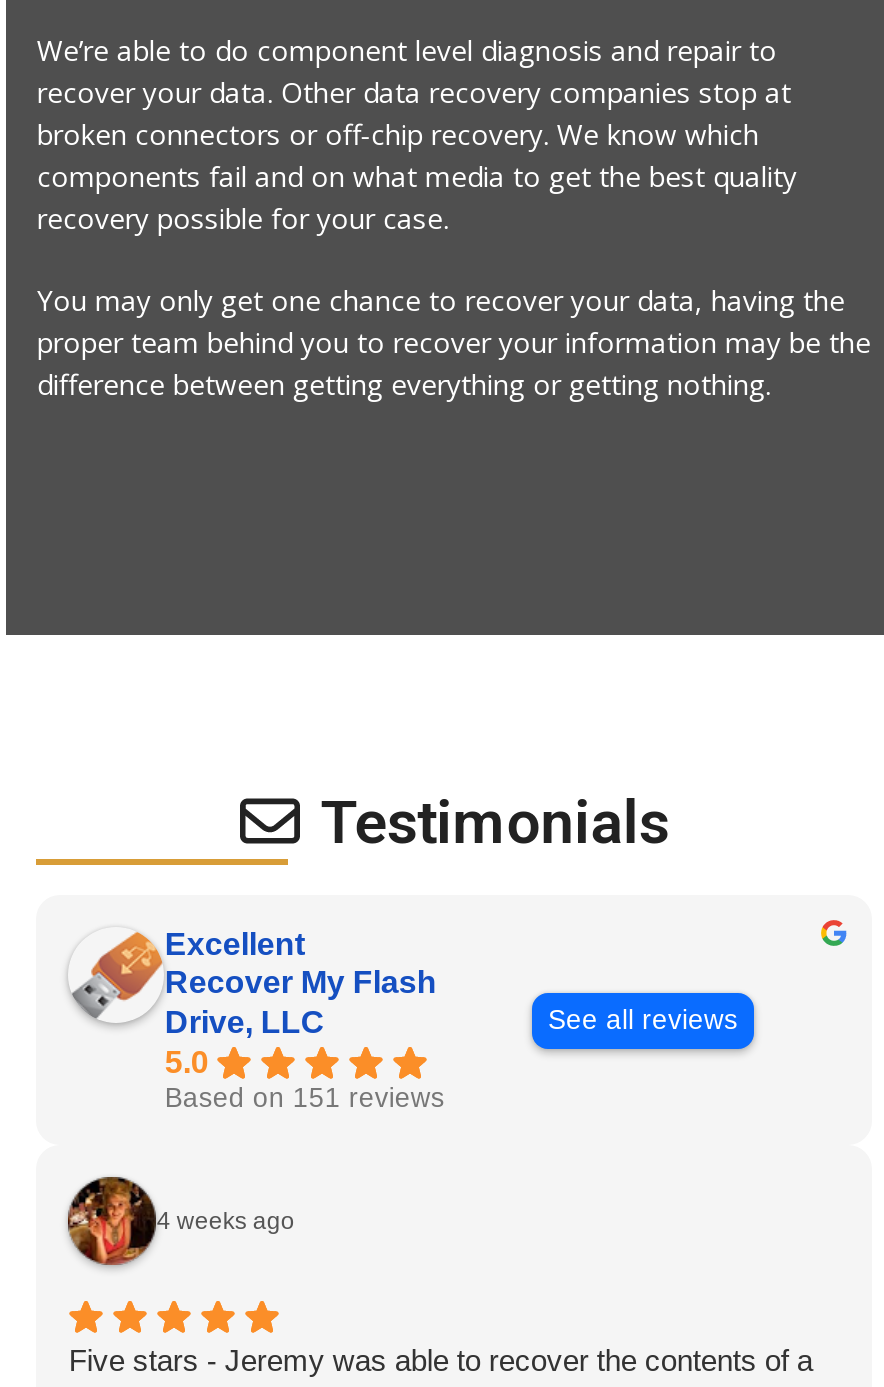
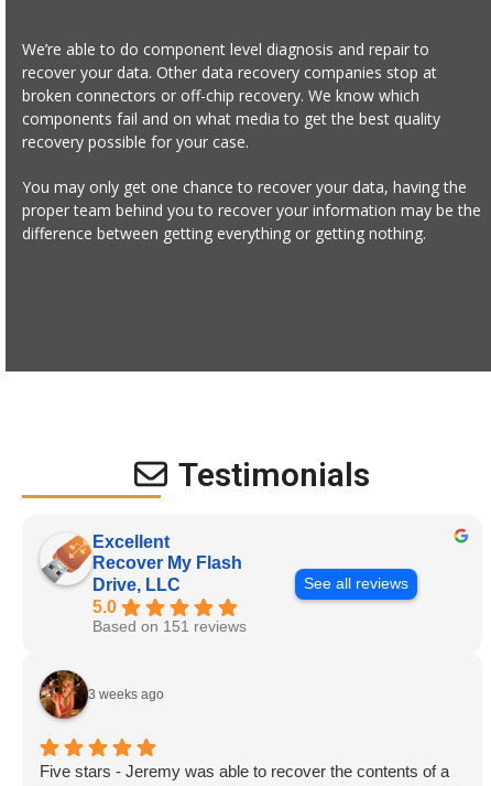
- 4 weeks ago
+ 3 weeks ago
